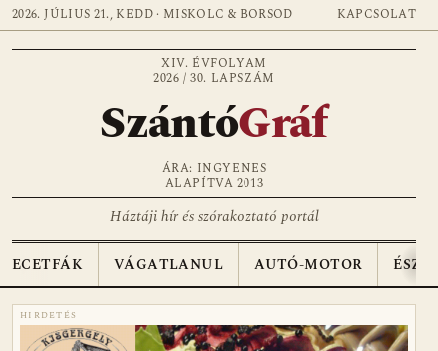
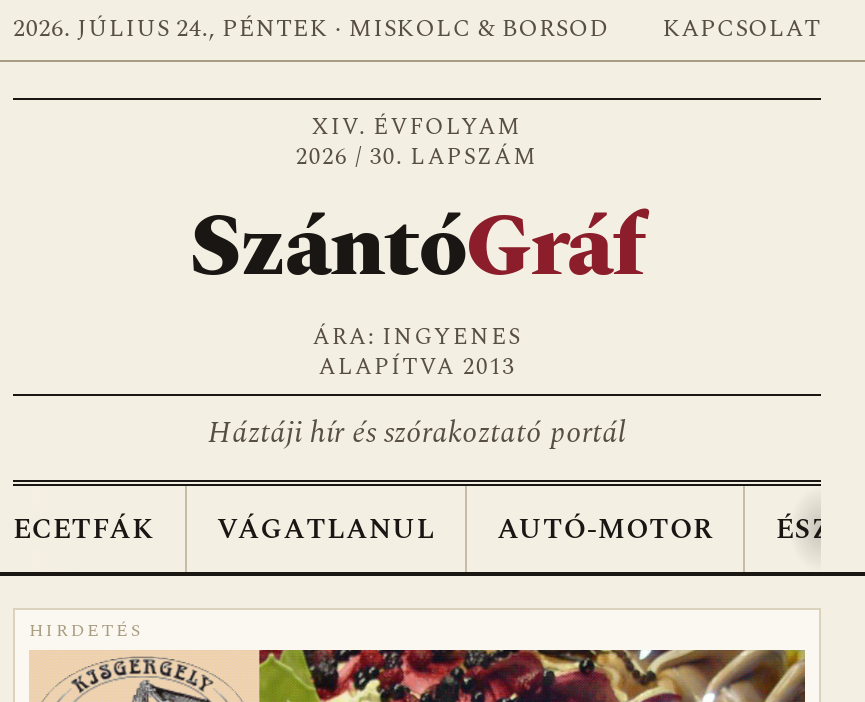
- 2026. JÚLIUS 21., KEDD · MISKOLC & BORSOD
+ 2026. JÚLIUS 24., PÉNTEK · MISKOLC & BORSOD
